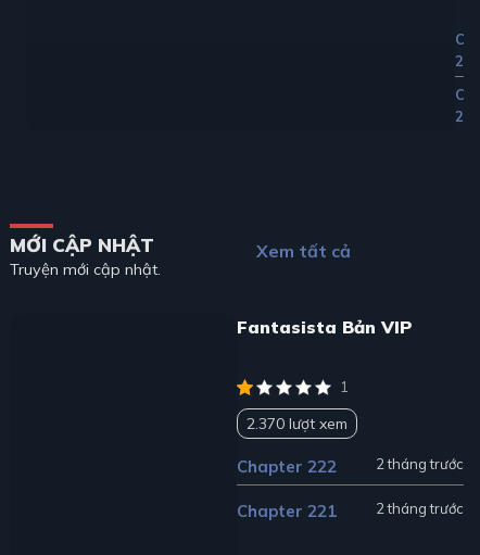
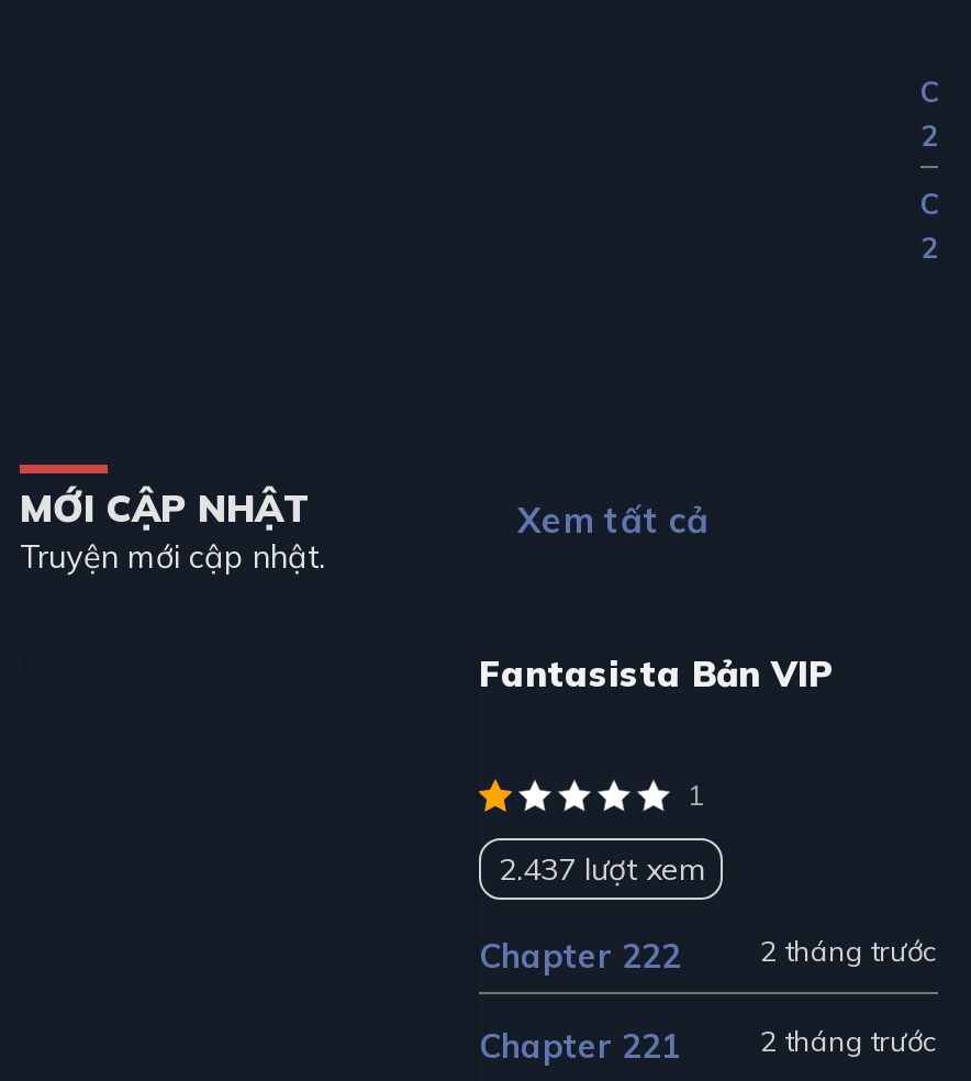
- 2.370 lượt xem
+ 2.437 lượt xem
